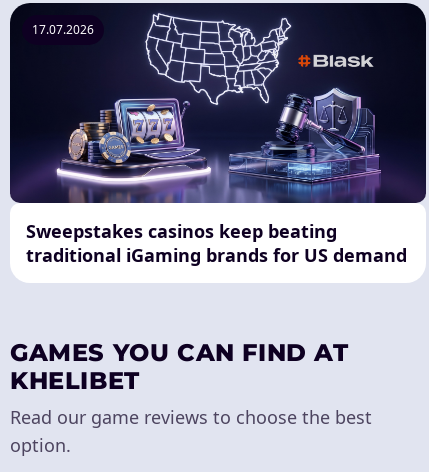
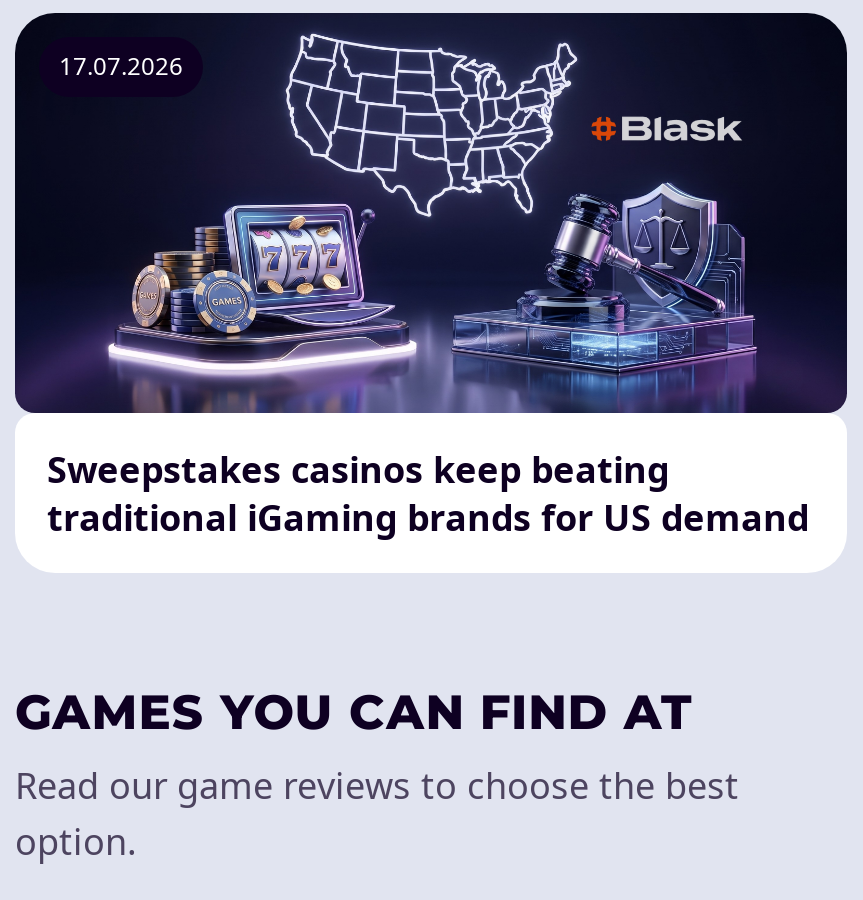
- KHELIBET
